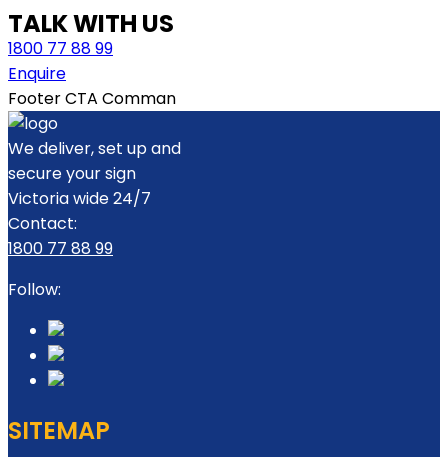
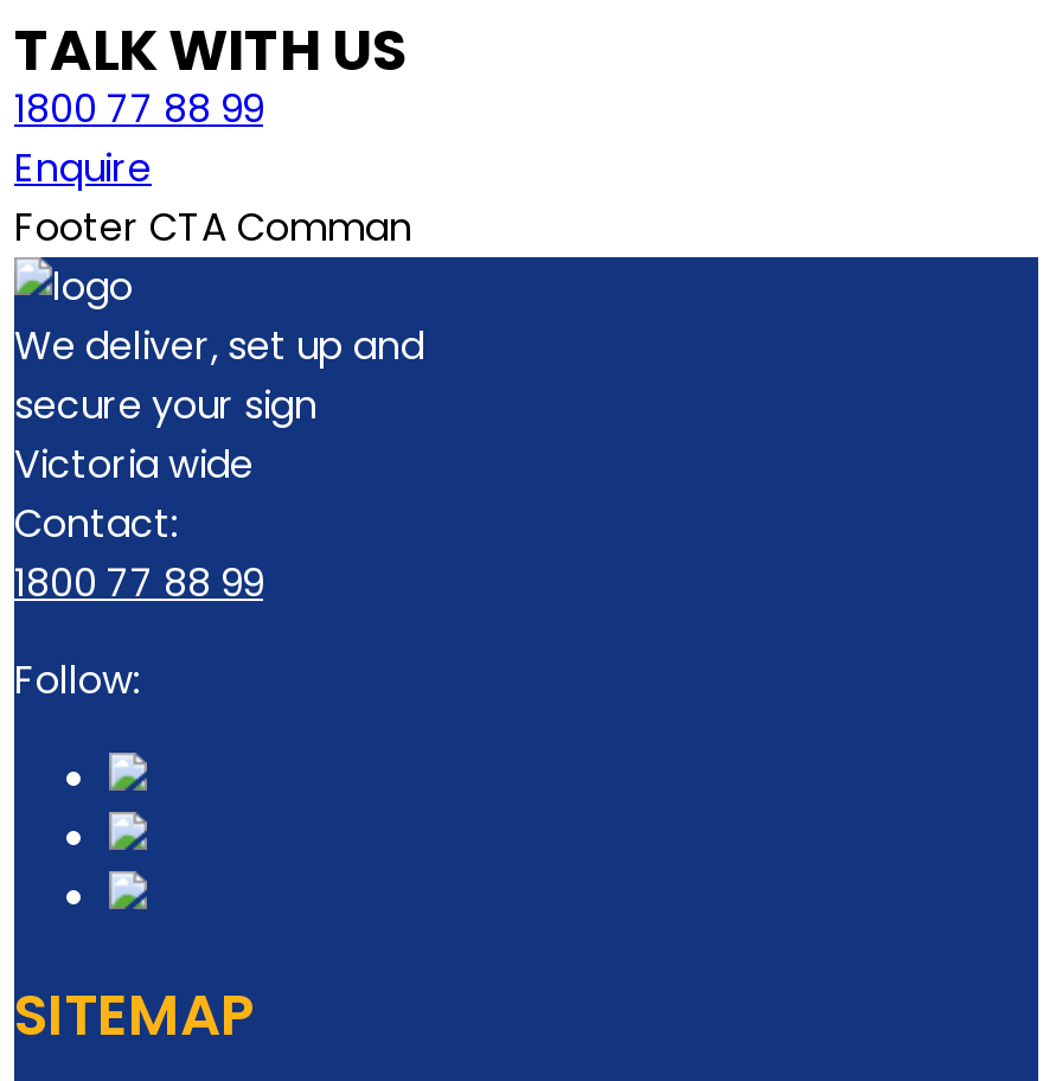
- Victoria wide 24/7
+ Victoria wide
